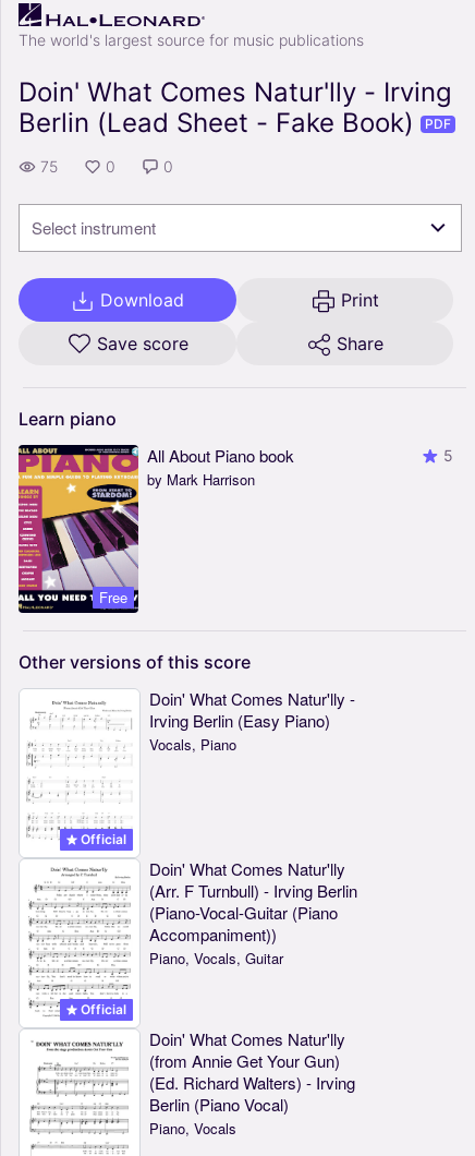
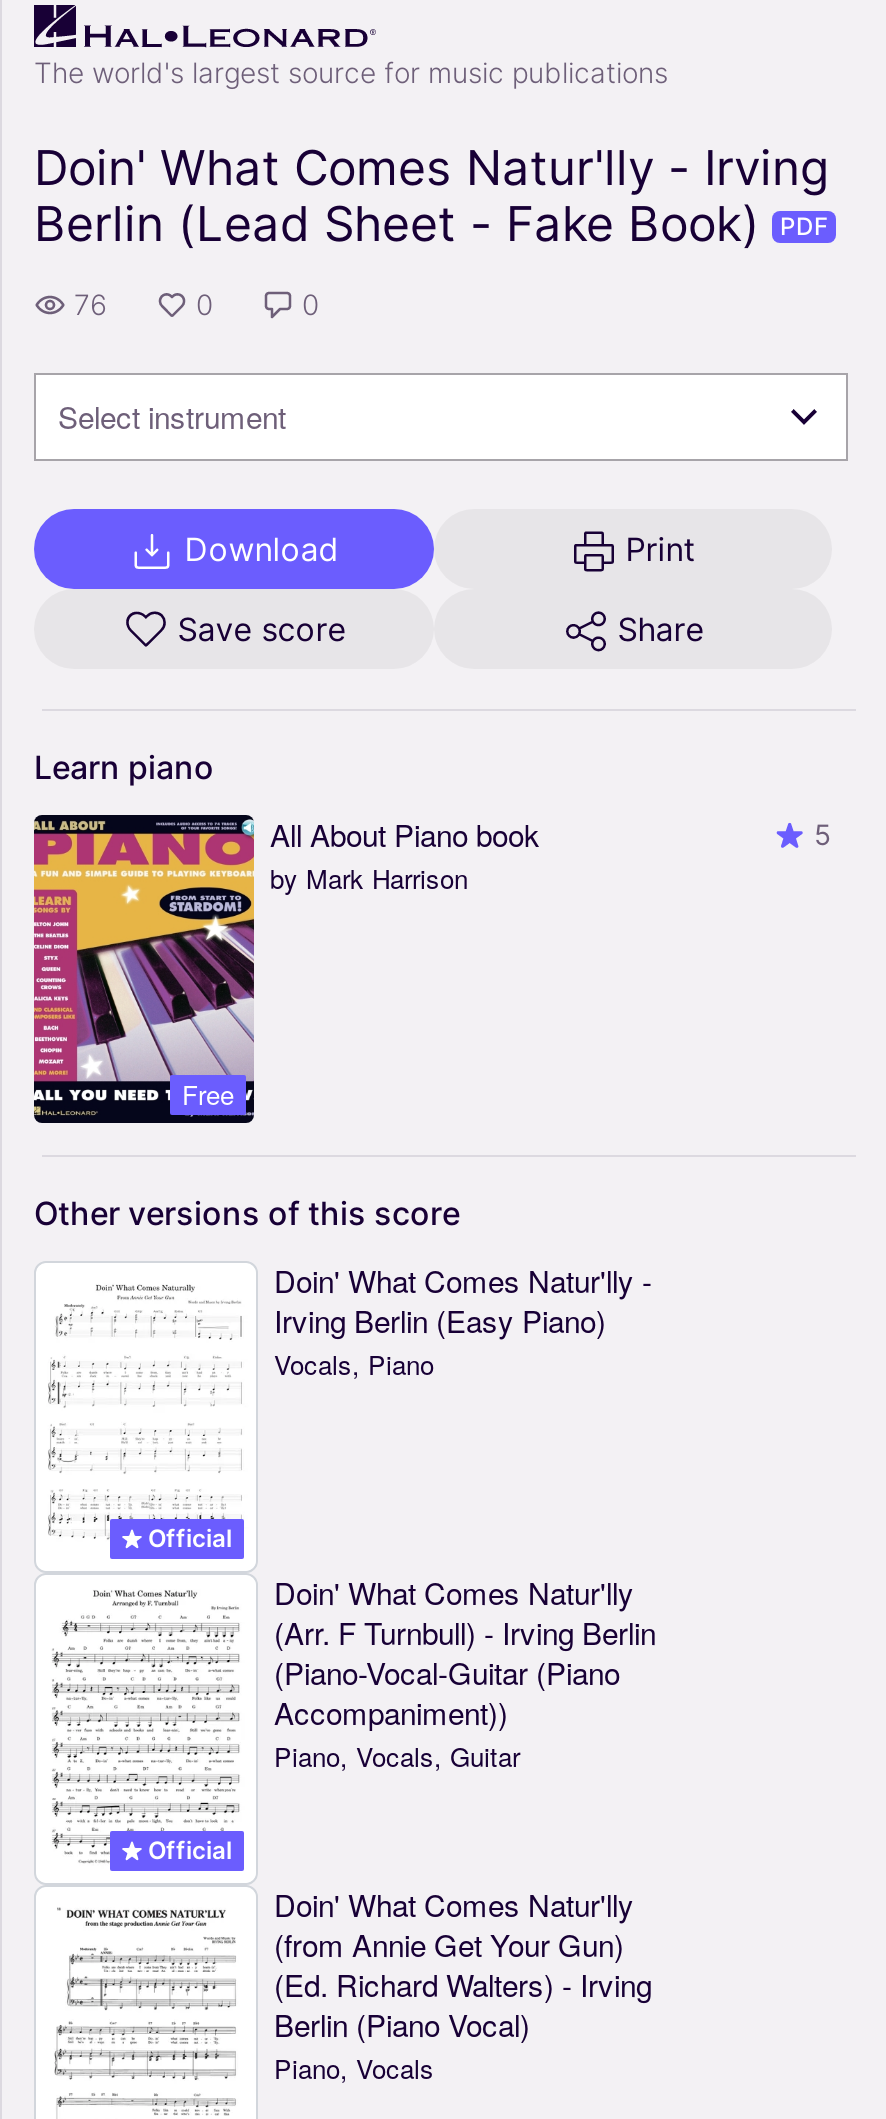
- 75
+ 76
